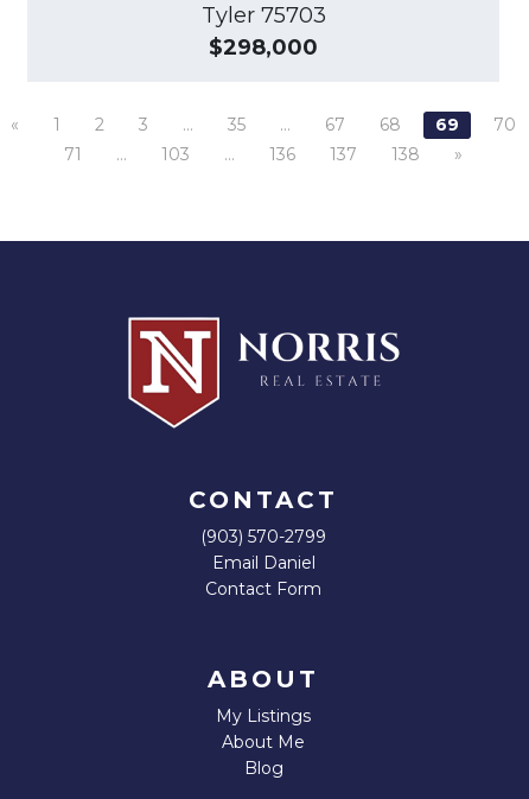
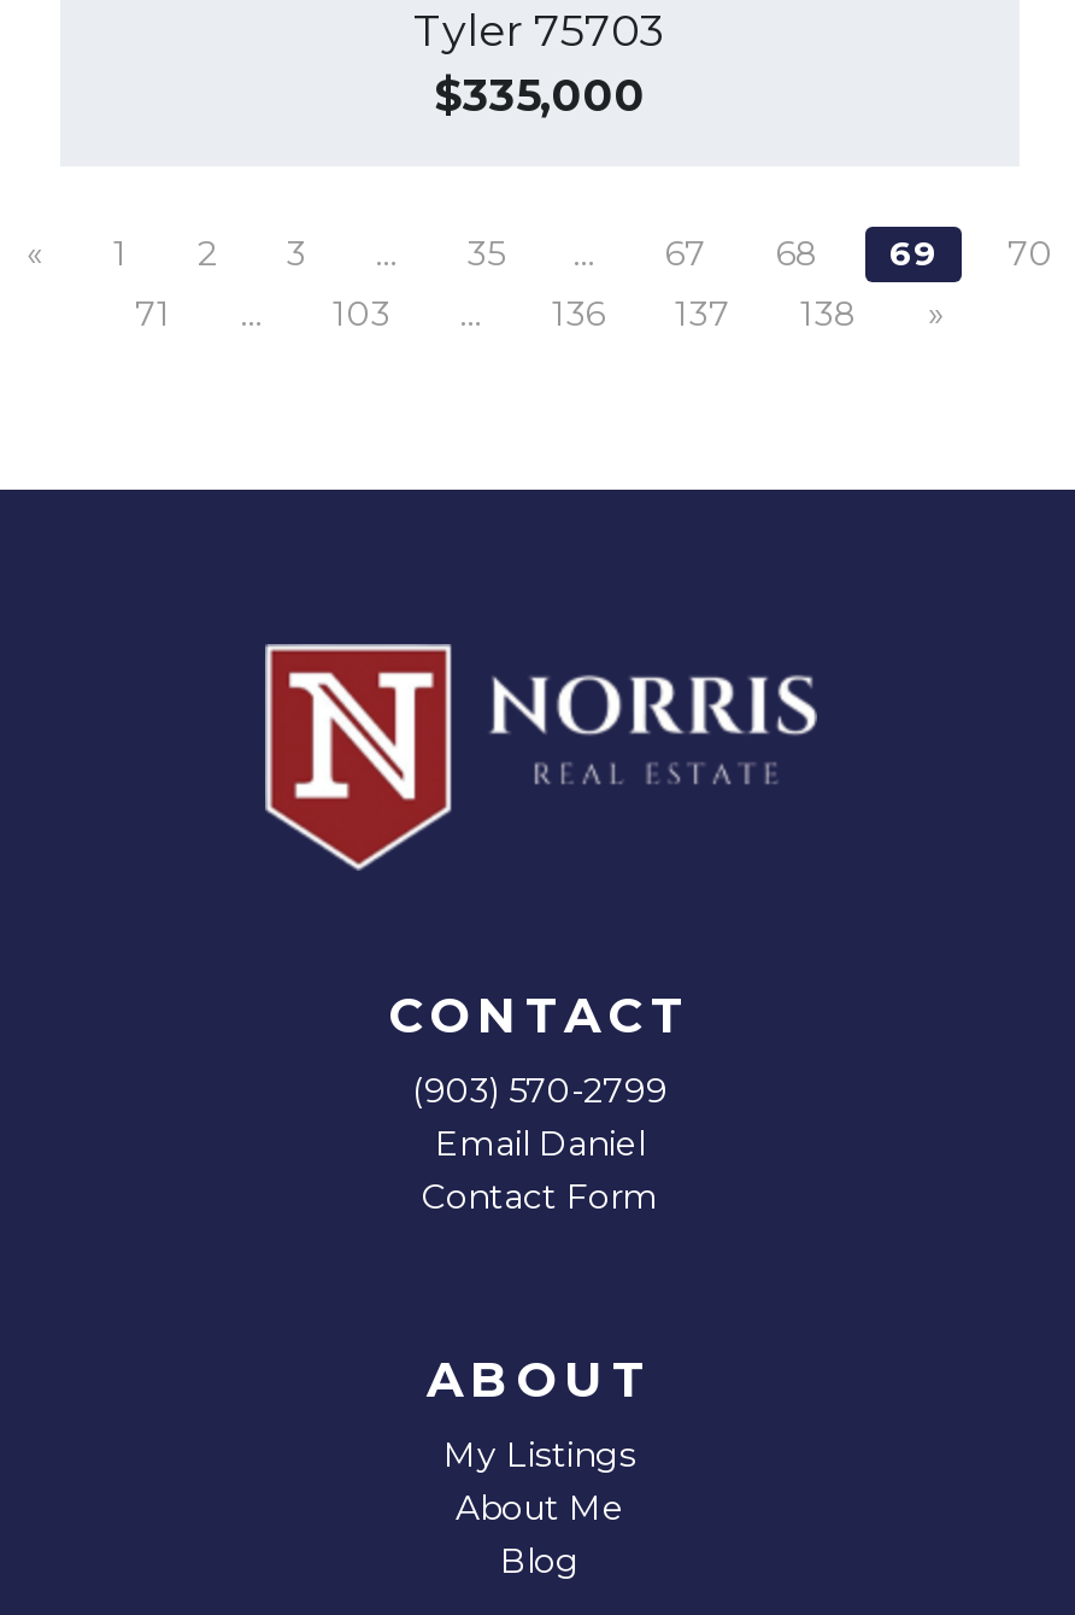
- $298,000
+ $335,000
